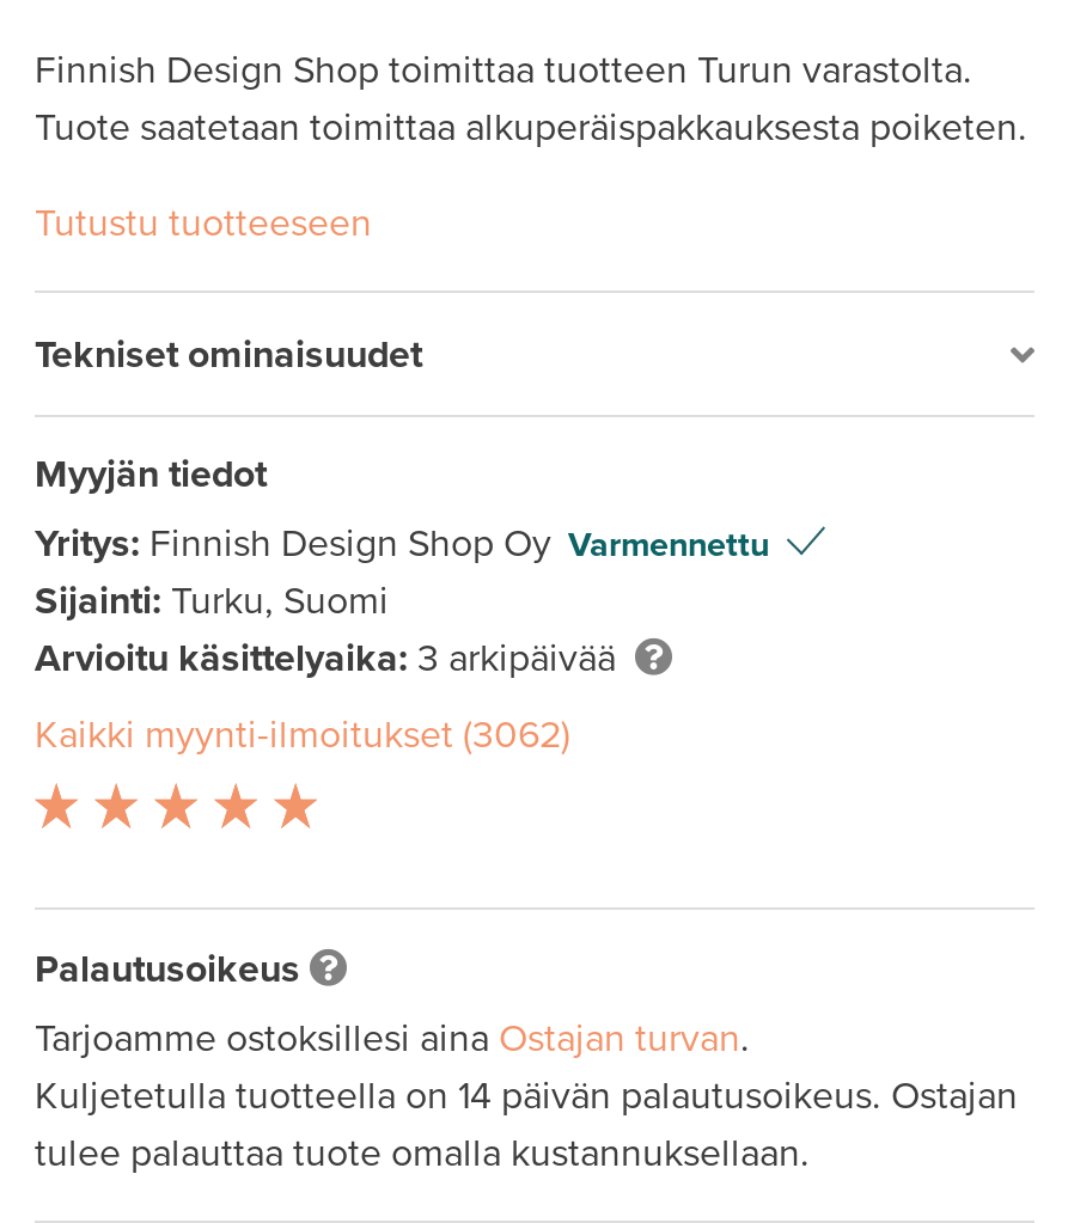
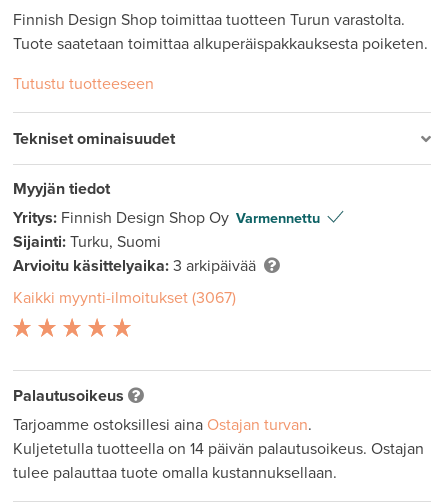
- Kaikki myynti-ilmoitukset (3062)
+ Kaikki myynti-ilmoitukset (3067)
